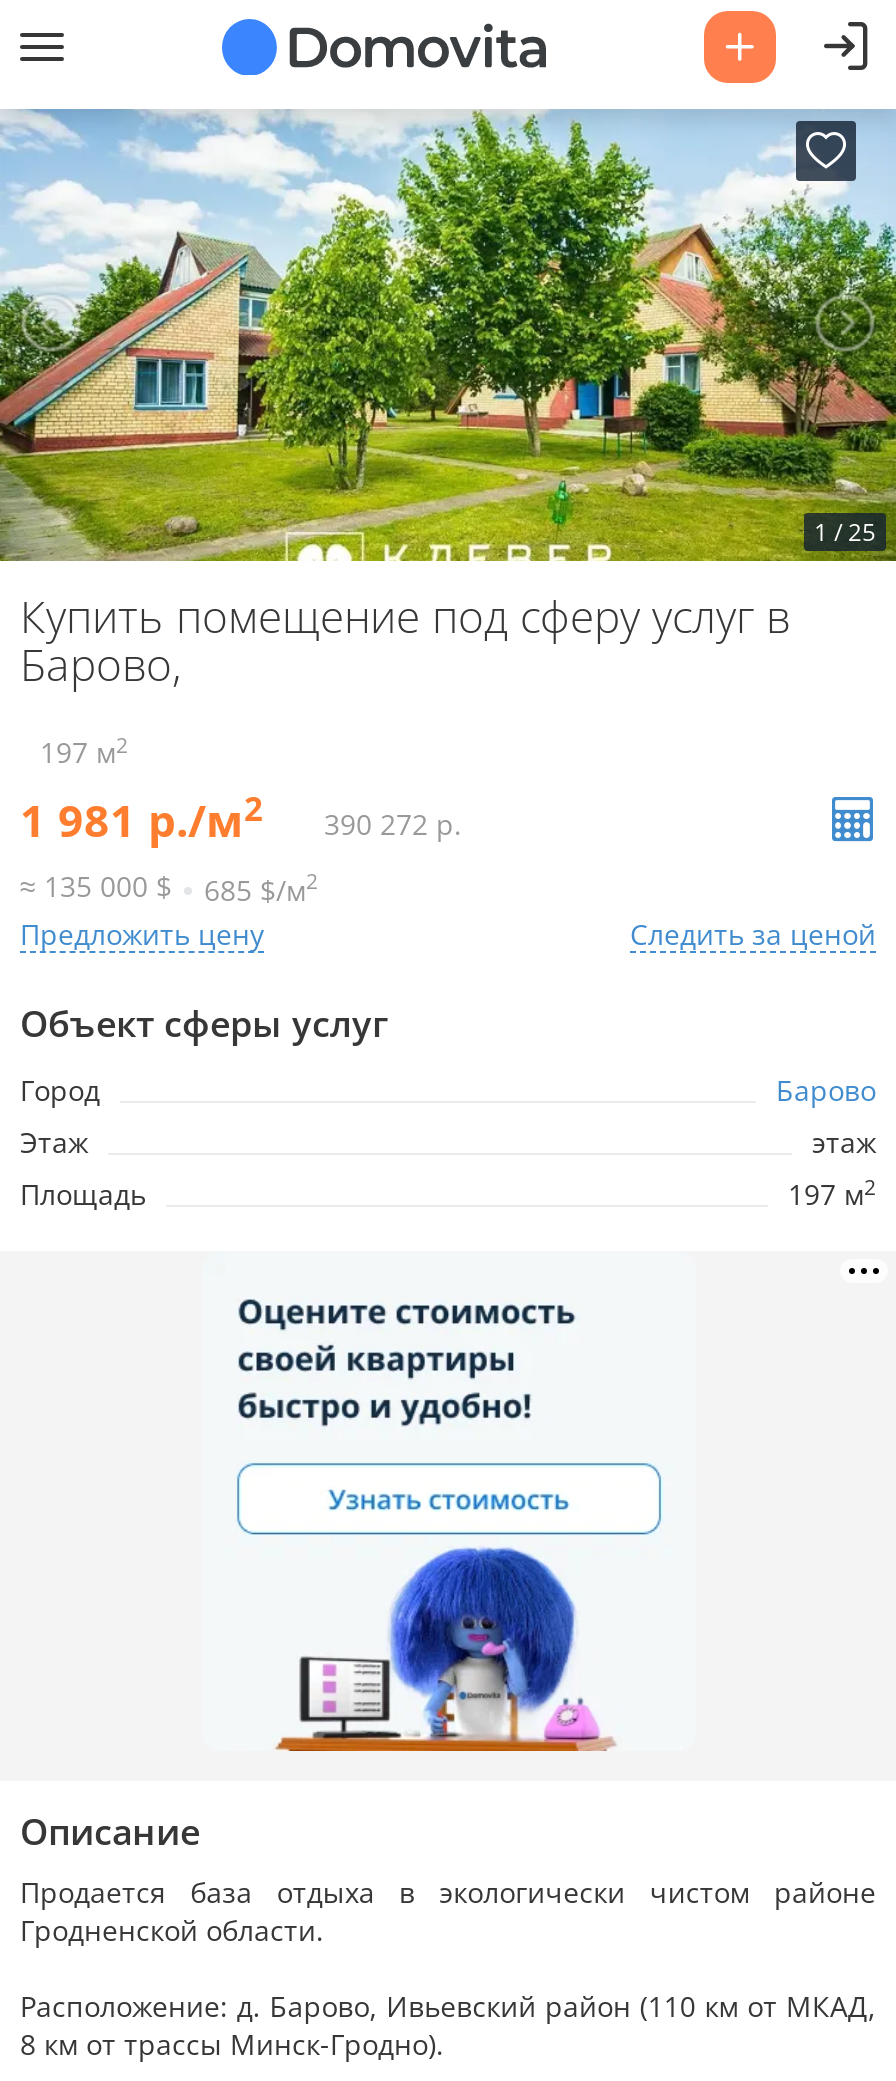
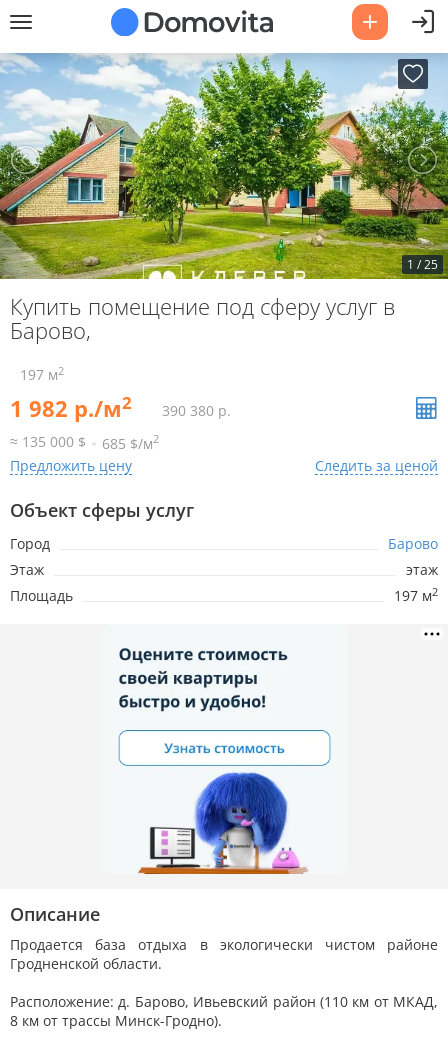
- 1 981 р./м2
+ 1 982 р./м2

- 390 272 р.
+ 390 380 р.
